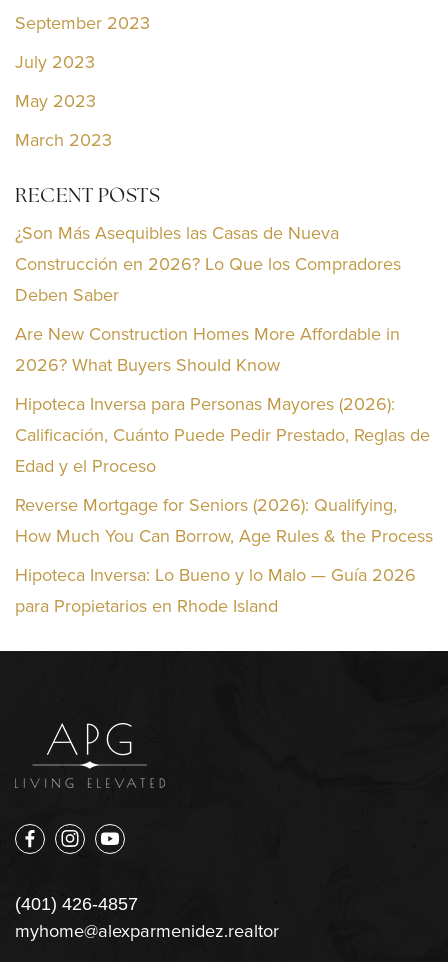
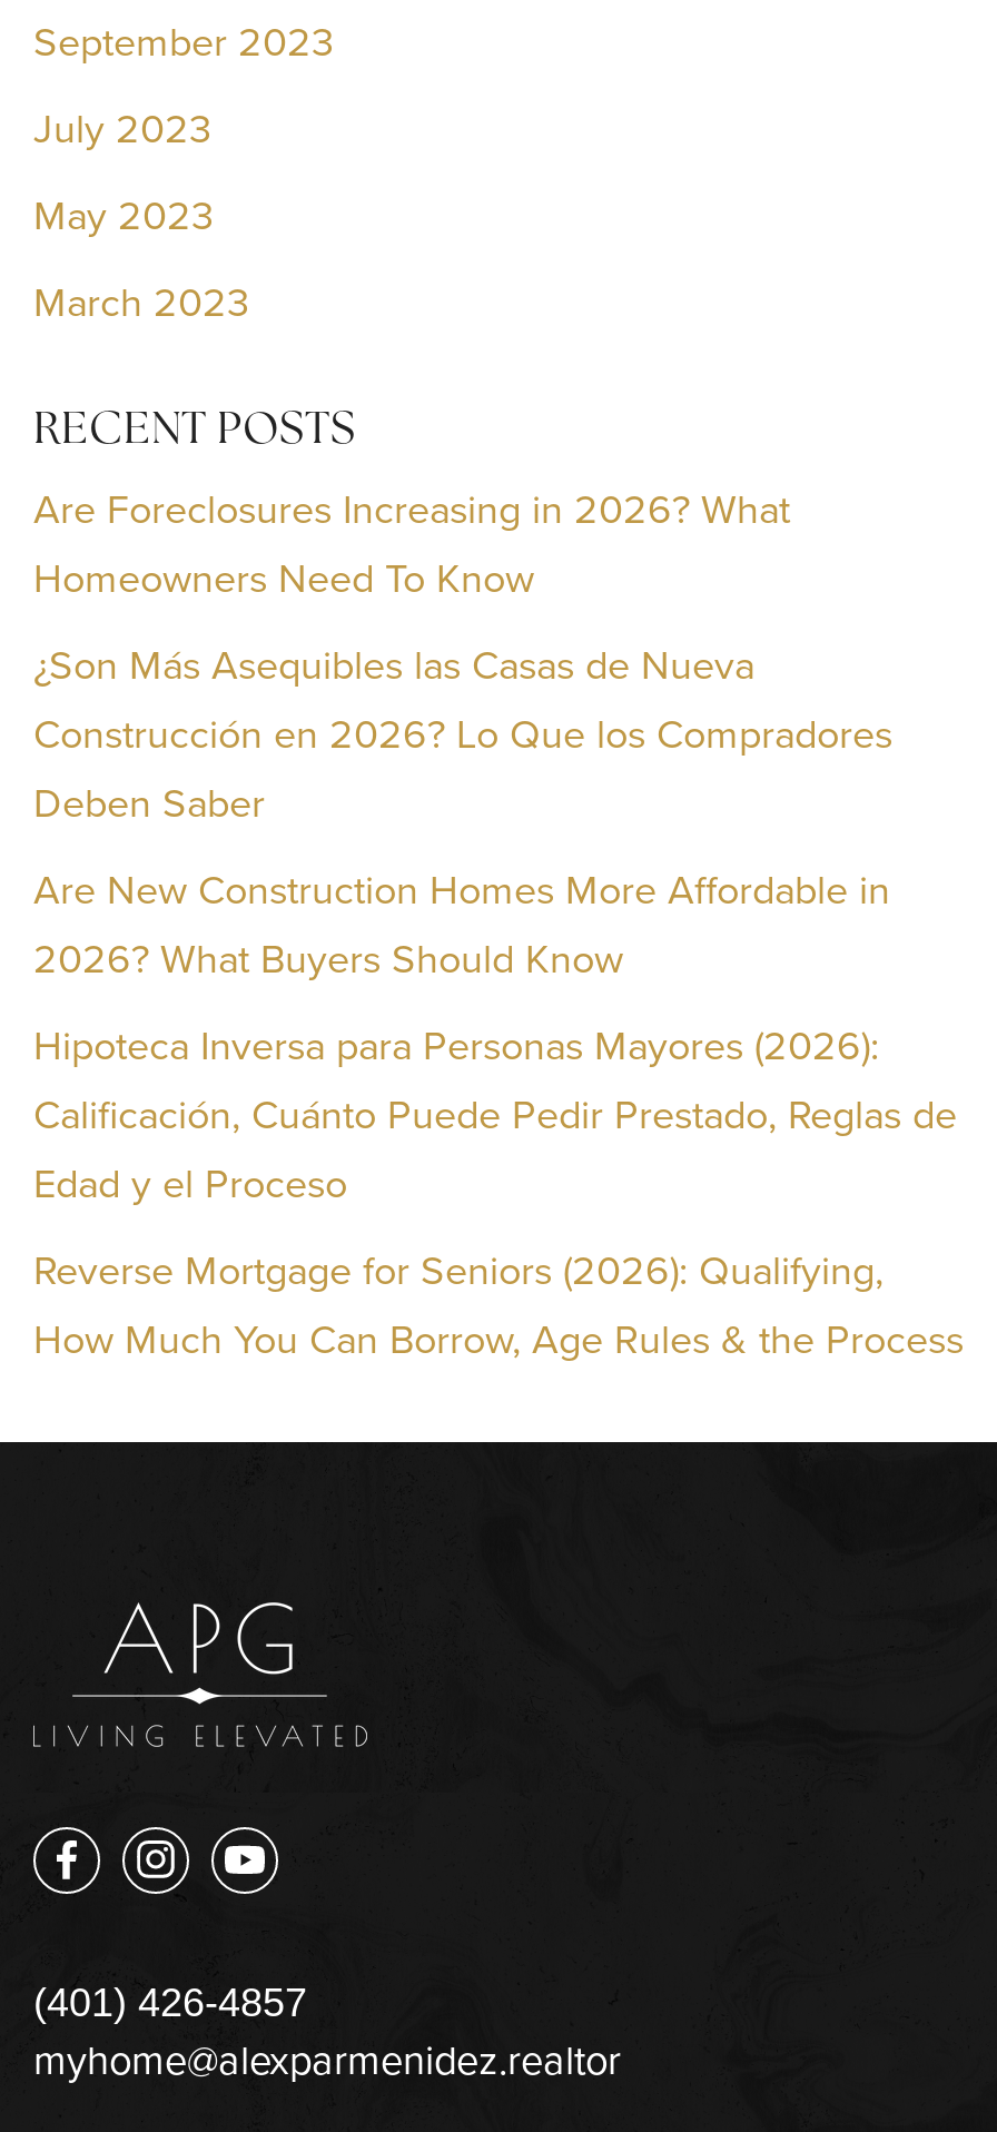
+ Are Foreclosures Increasing in 2026? What
+ Homeowners Need To Know

moved down: ¿Son Más Asequibles las Casas de Nueva | Construcción en 2026? Lo Que los Compradores | Deben Saber | ... | Reverse Mortgage for Seniors (2026): Qualifying, | How Much You Can Borrow, Age Rules & the Process

- Hipoteca Inversa: Lo Bueno y lo Malo — Guía 2026
- para Propietarios en Rhode Island
